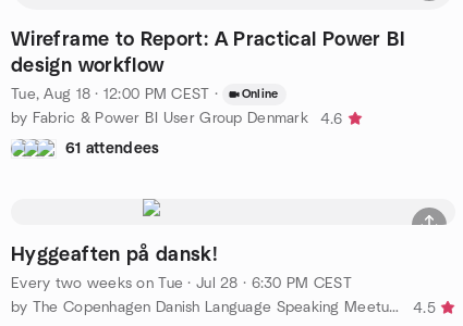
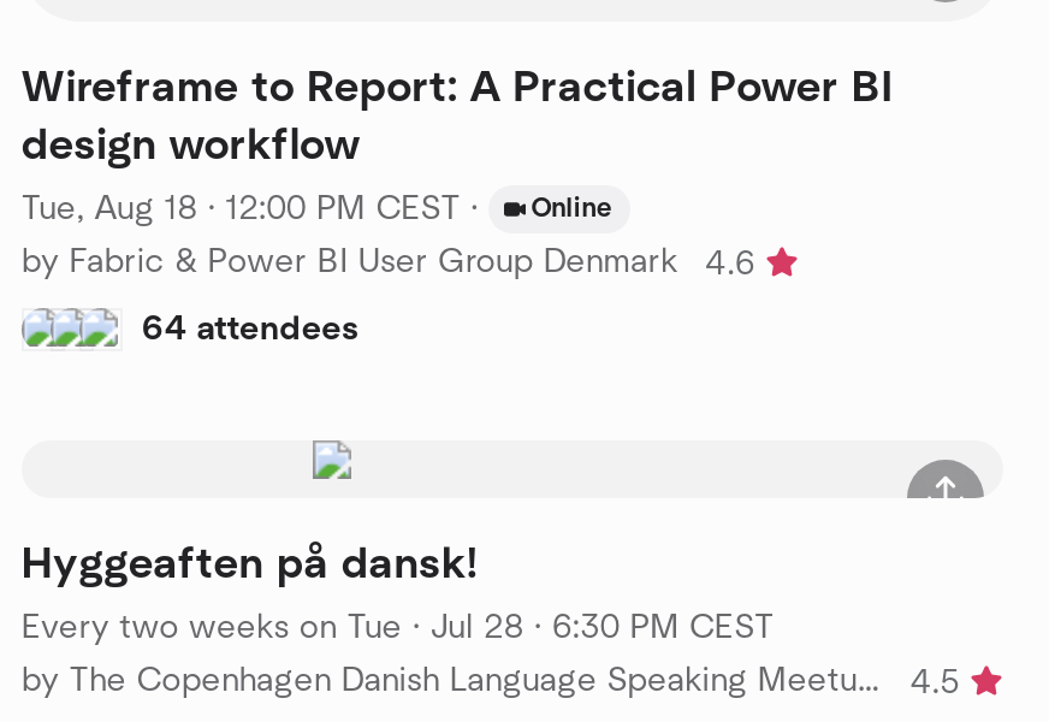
- 61 attendees
+ 64 attendees
